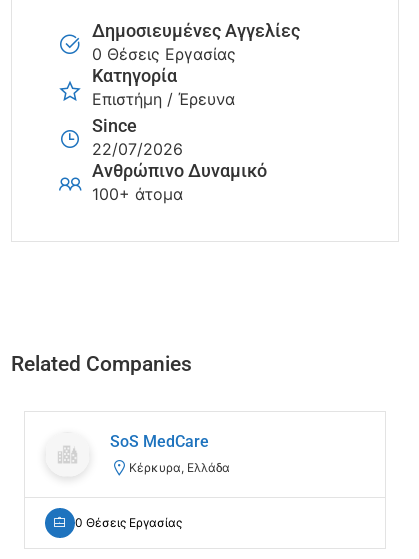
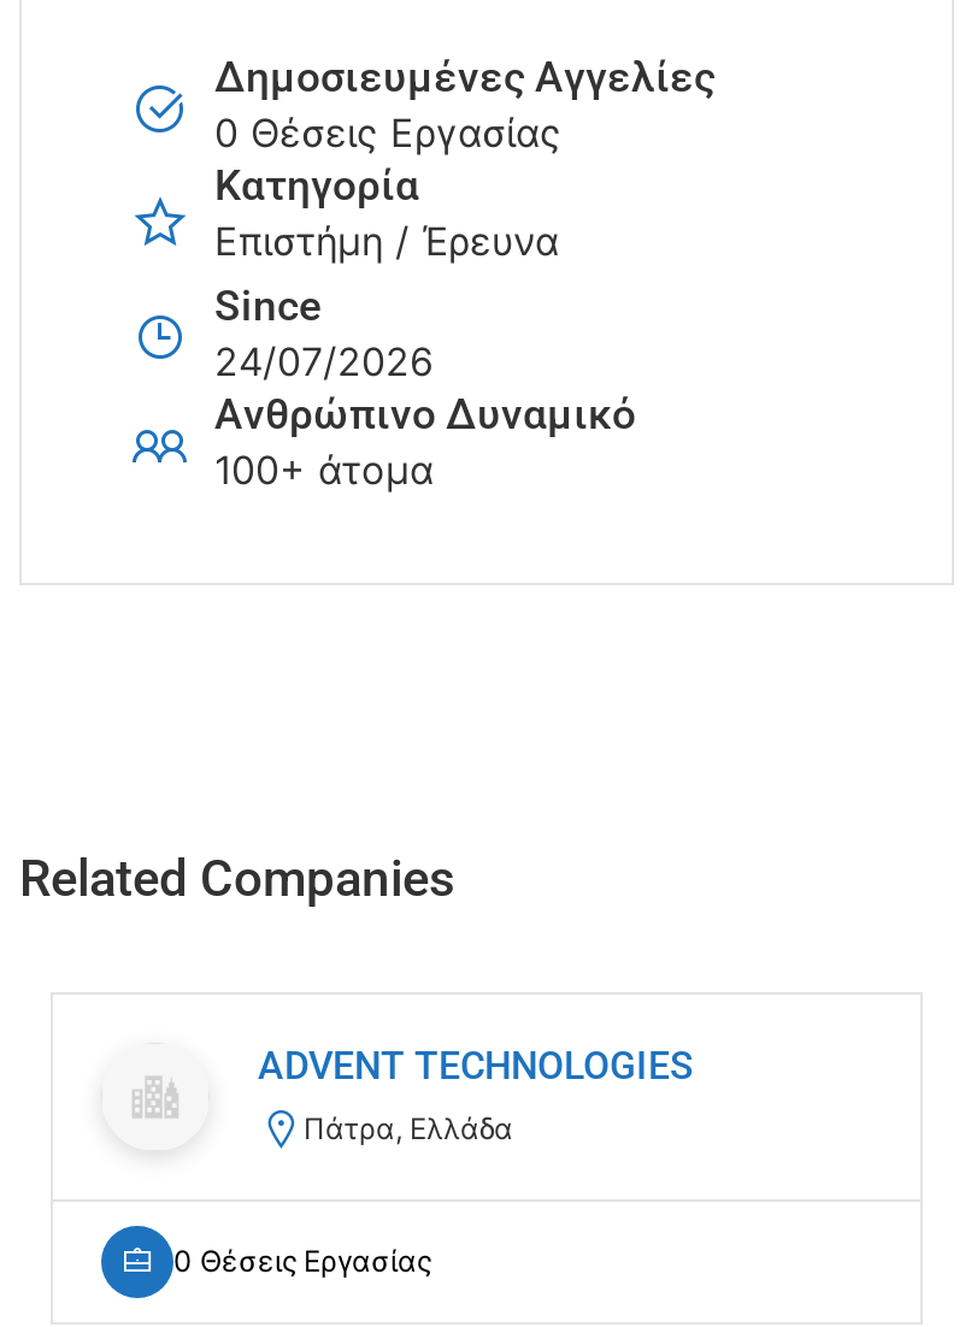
- 22/07/2026
+ 24/07/2026

- SoS MedCare
- Κέρκυρα, Ελλάδα
+ ADVENT TECHNOLOGIES
+ Πάτρα, Ελλάδα
